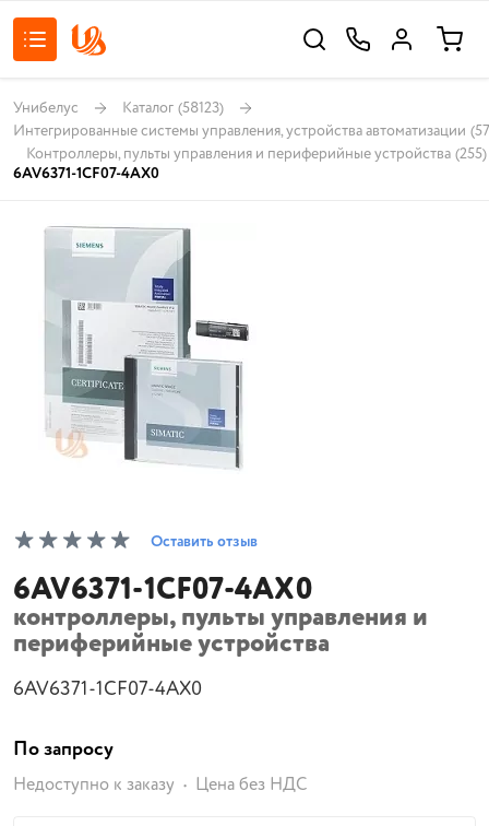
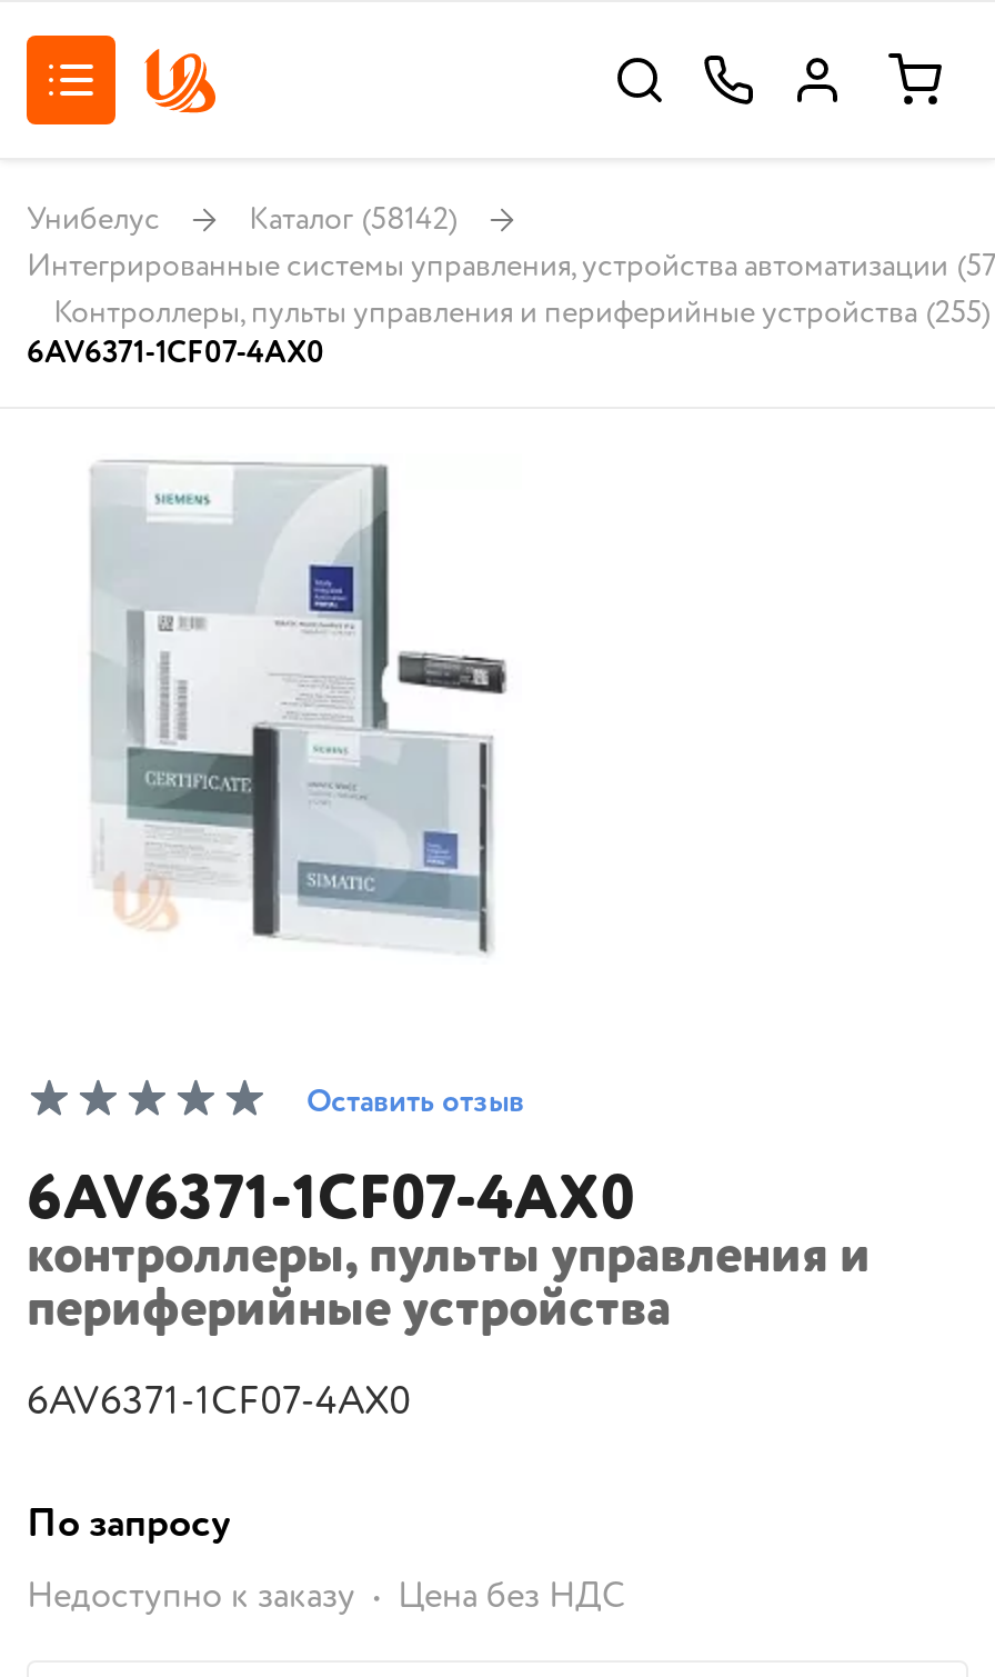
- Унибелус Каталог (58123)
+ Унибелус Каталог (58142)
